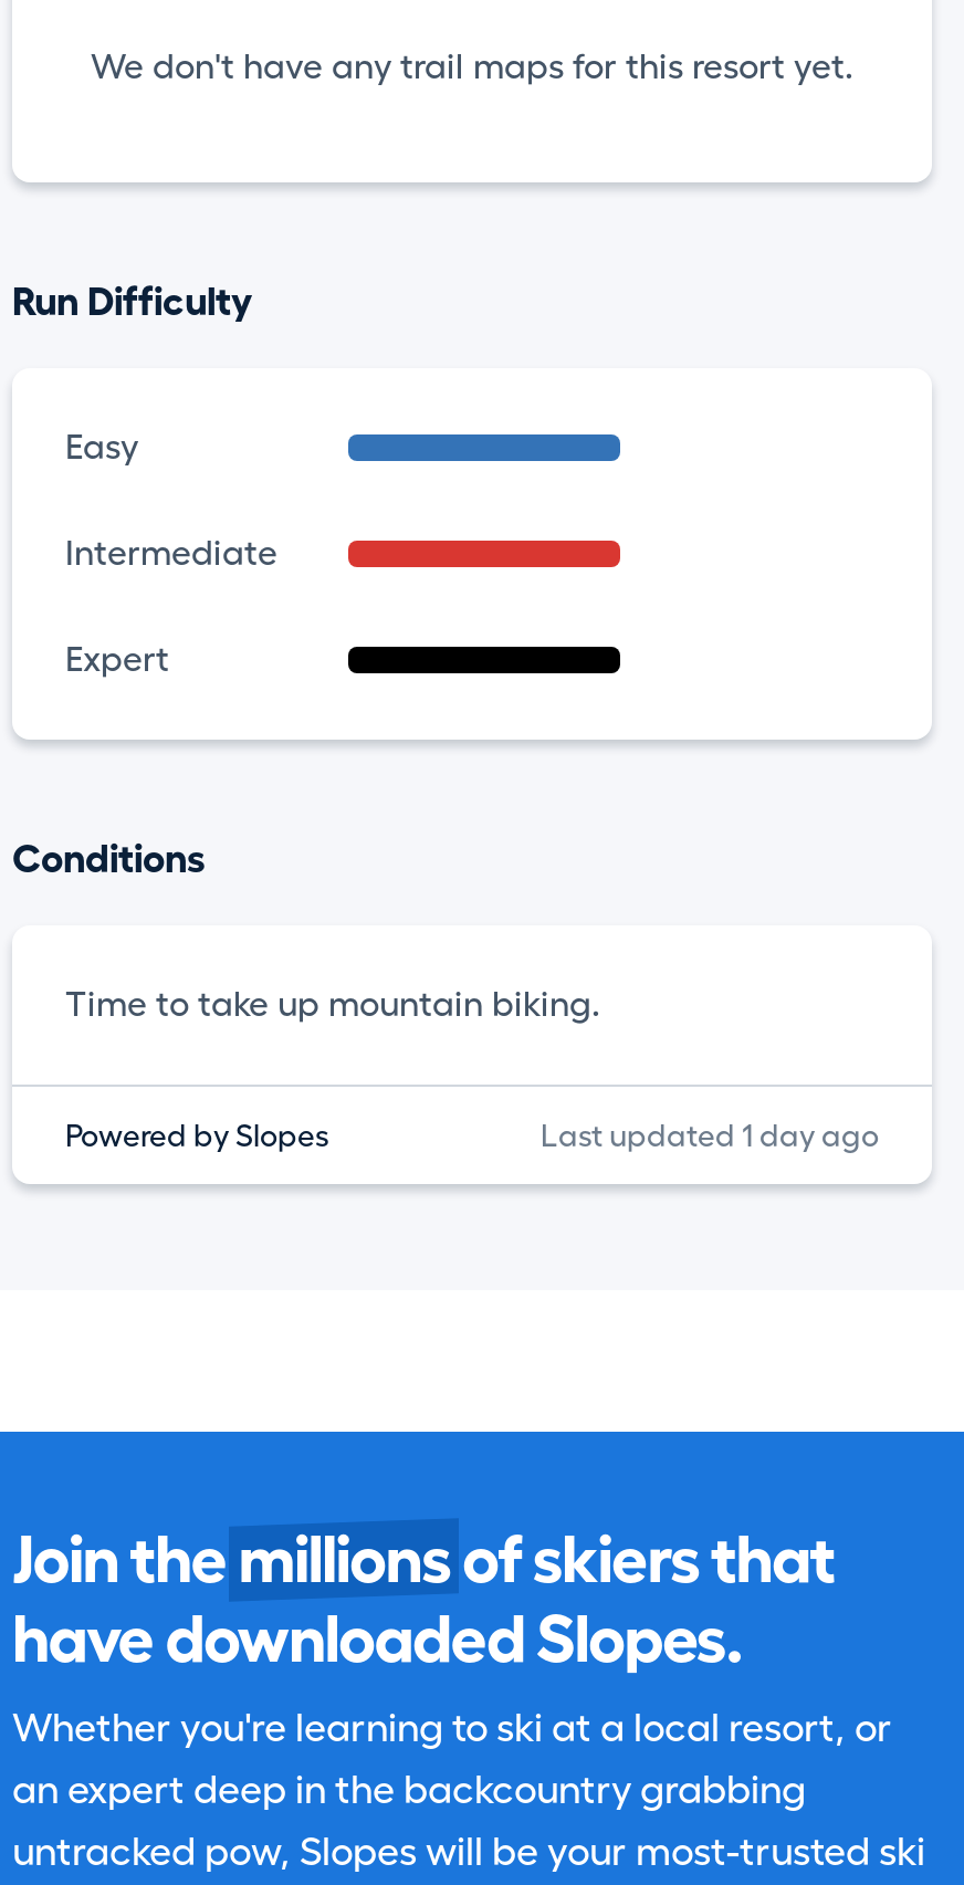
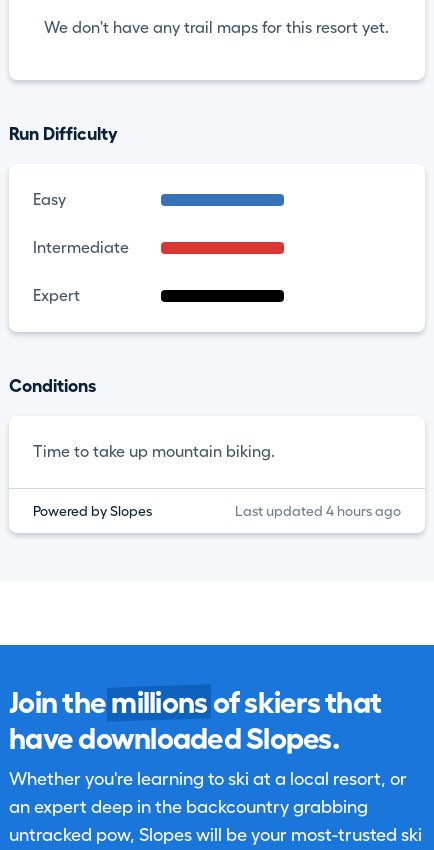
- Last updated 1 day ago
+ Last updated 4 hours ago
